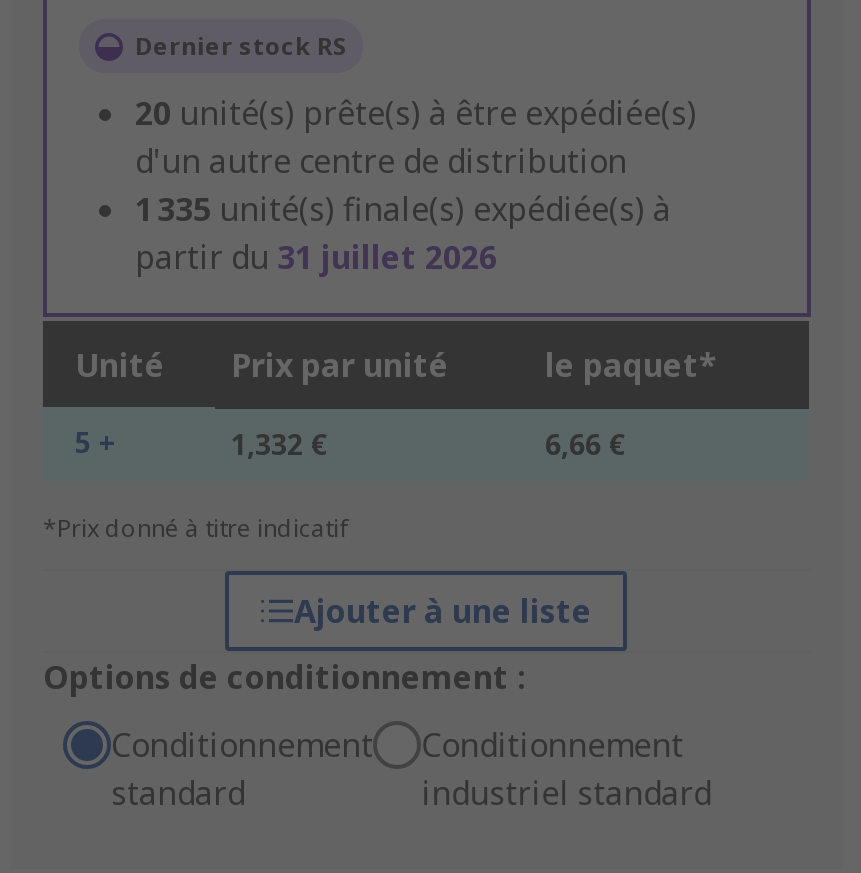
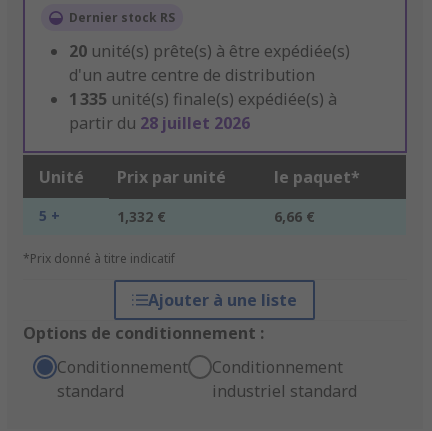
- partir du 31 juillet 2026
+ partir du 28 juillet 2026
